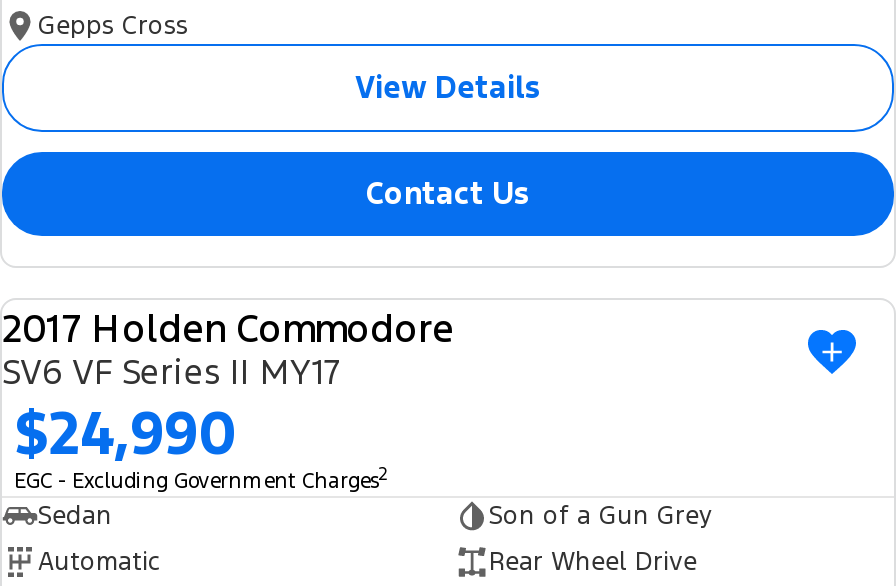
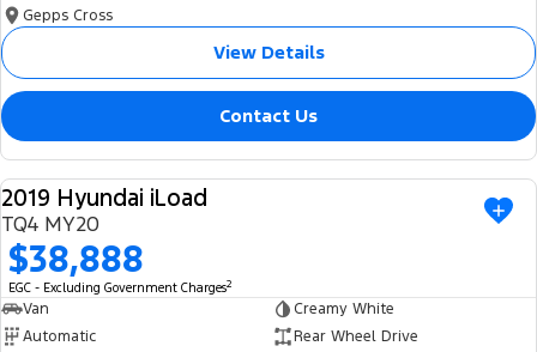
- 2017 Holden Commodore
- SV6 VF Series II MY17
- $24,990
+ 2019 Hyundai iLoad
+ TQ4 MY20
+ $38,888

- Sedan
- Son of a Gun Grey
+ Van
+ Creamy White
